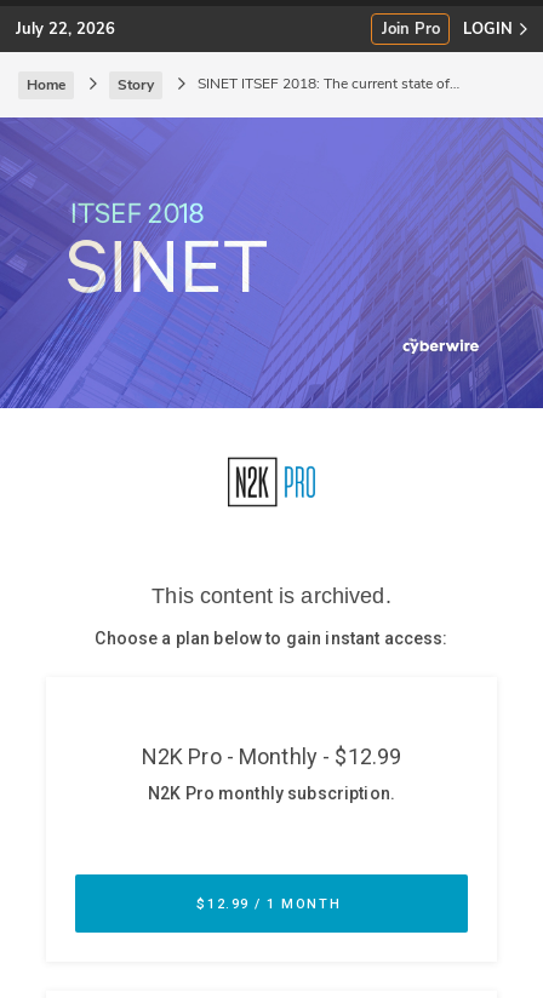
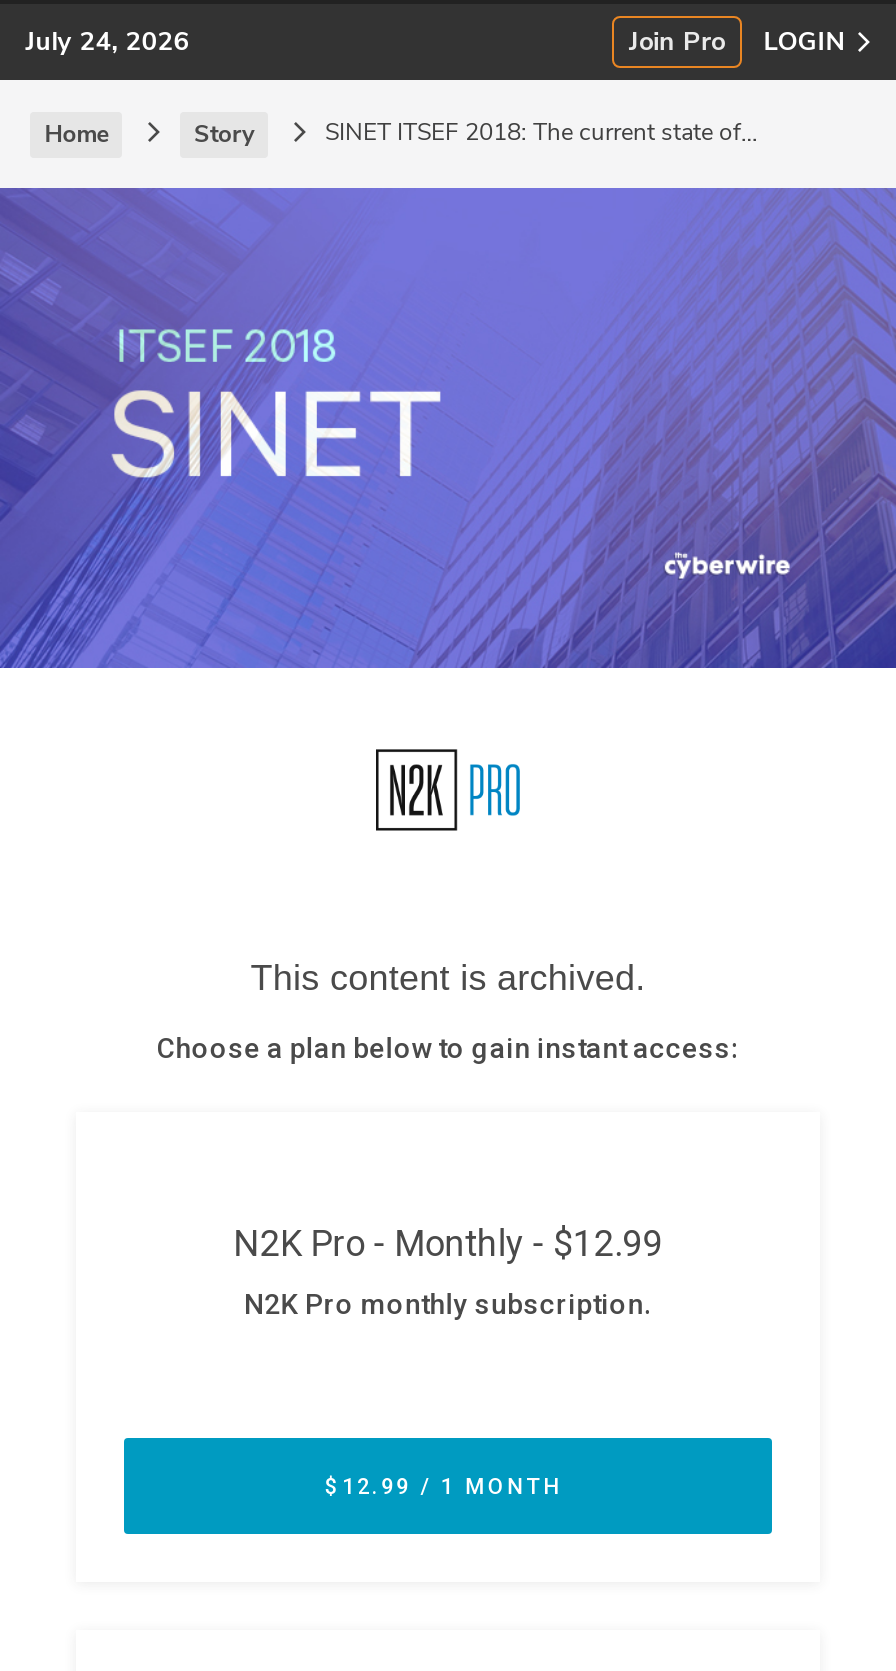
- July 22, 2026
+ July 24, 2026
